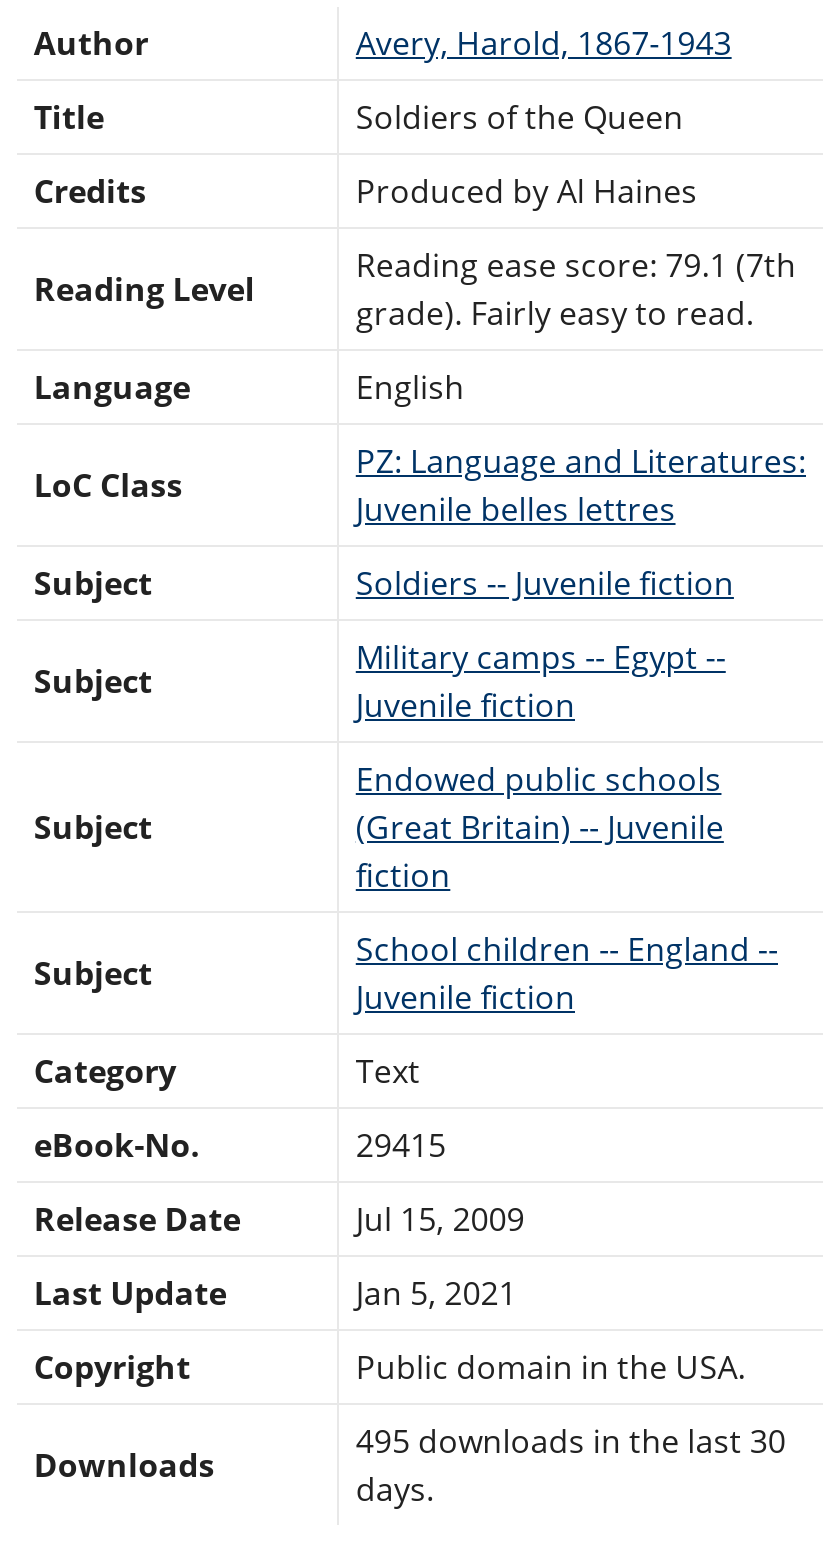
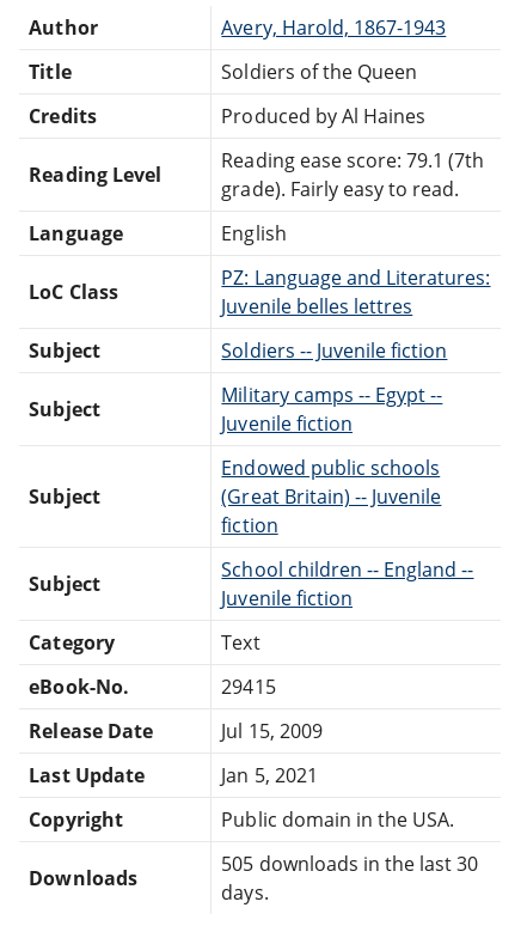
- 495 downloads in the last 30
+ 505 downloads in the last 30
